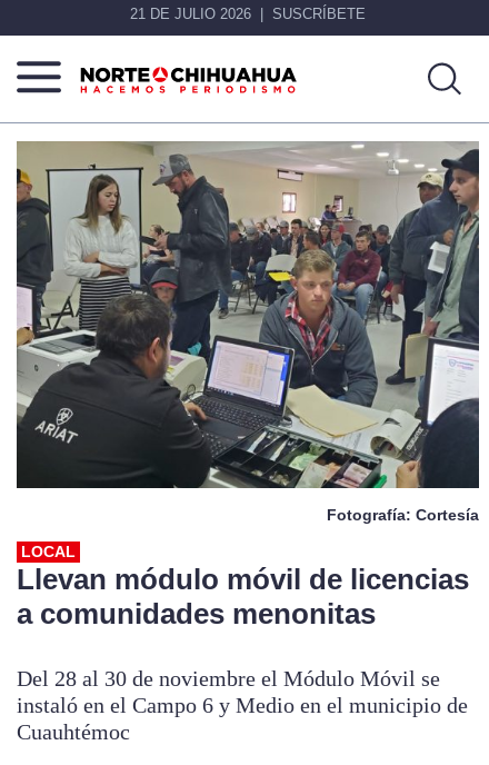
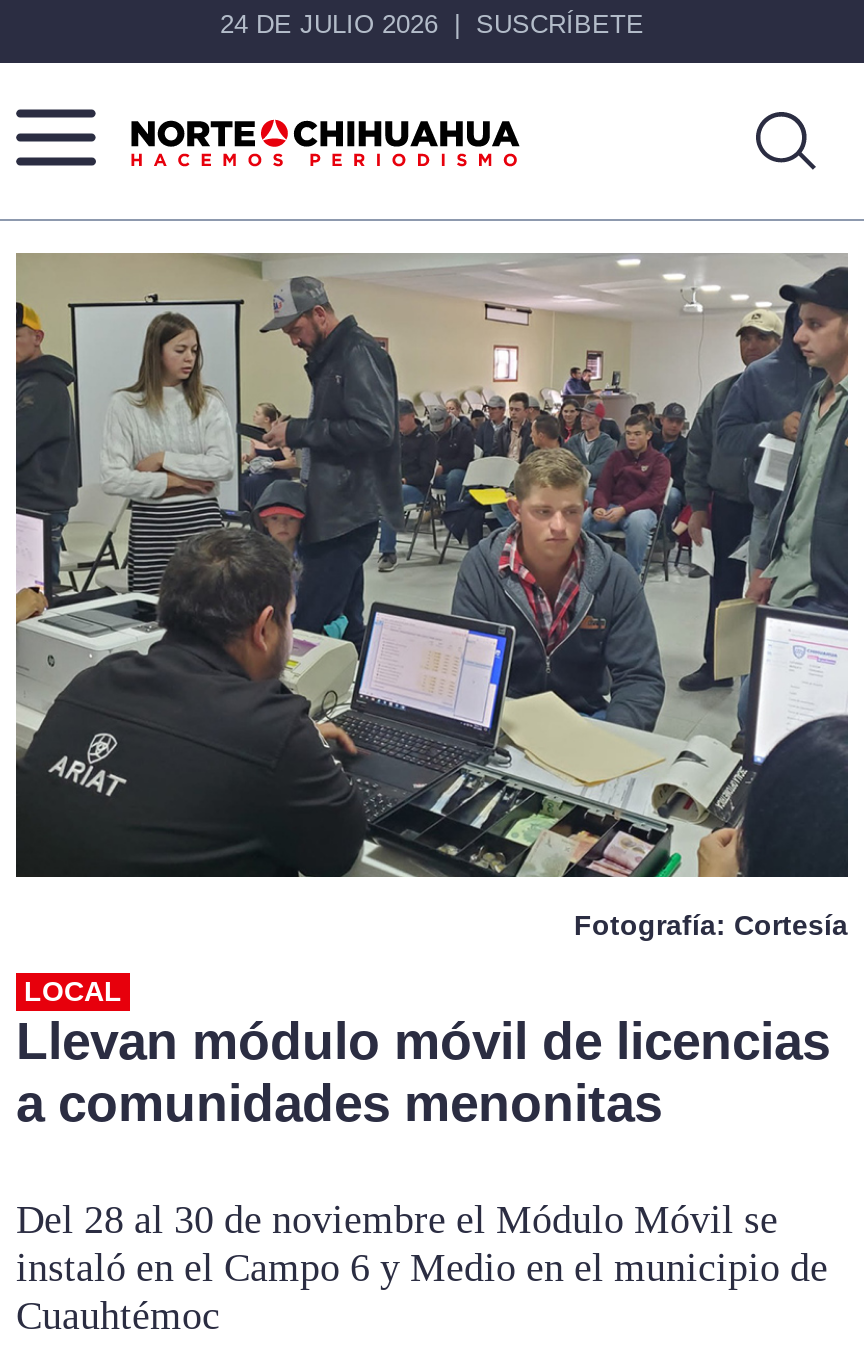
- 21 DE JULIO 2026 SUSCRÍBETE
+ 24 DE JULIO 2026 SUSCRÍBETE
